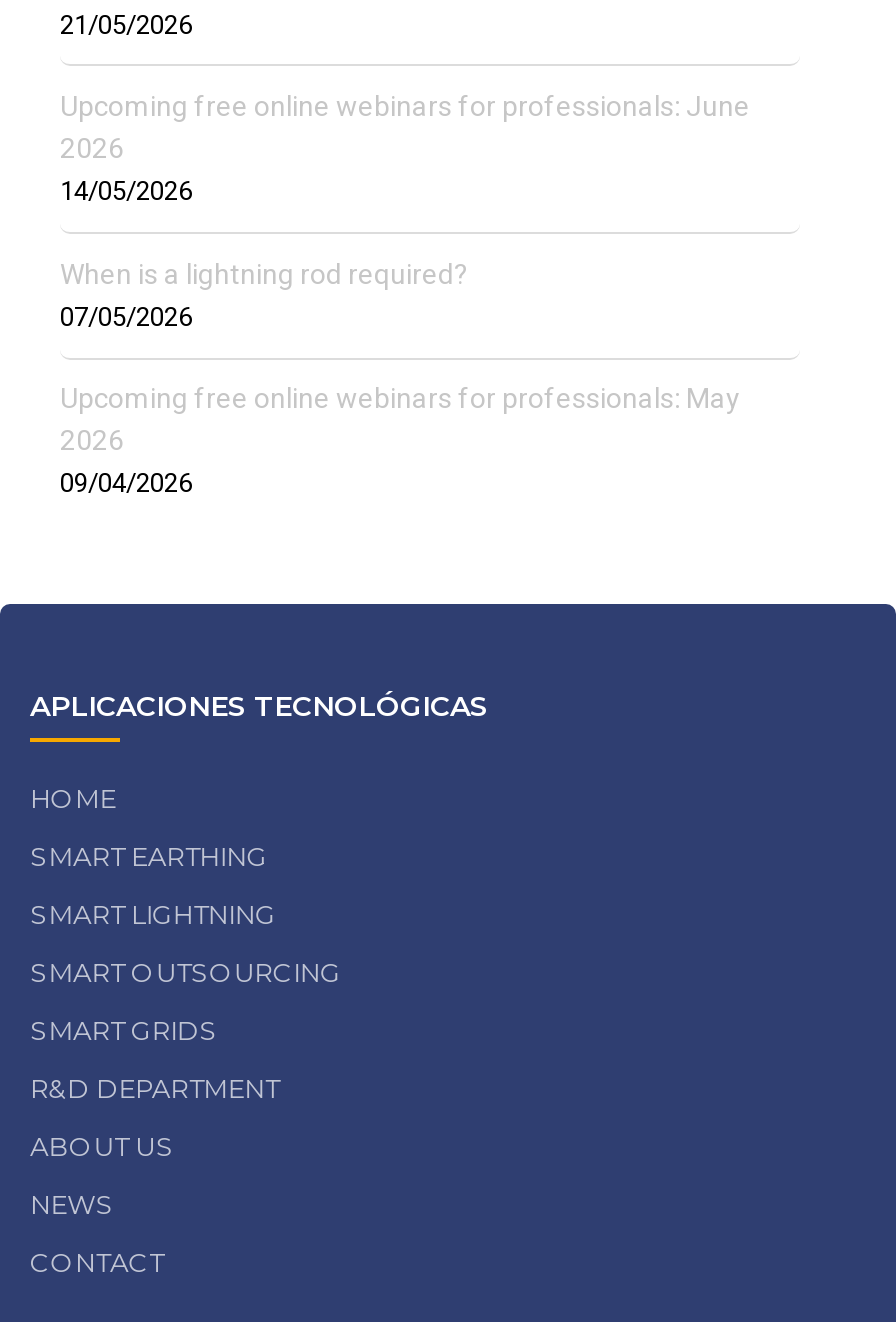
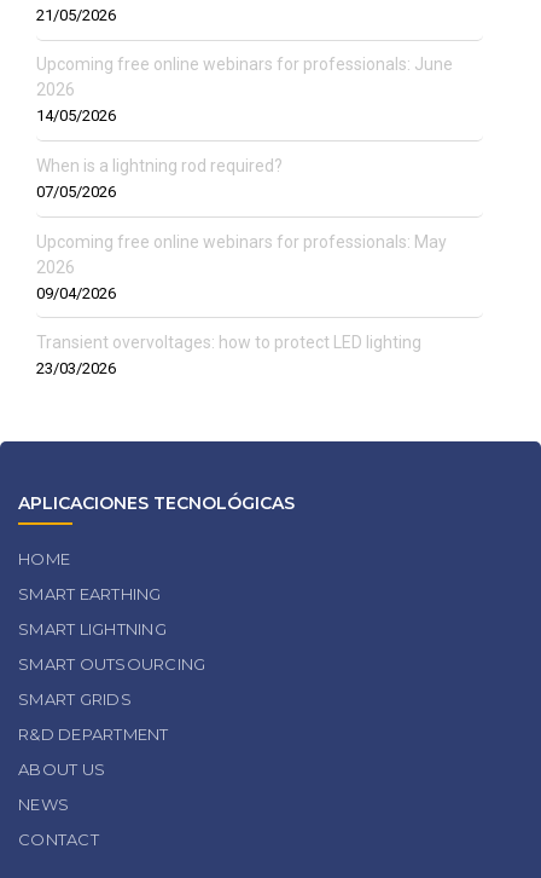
+ Transient overvoltages: how to protect LED lighting
+ 23/03/2026
